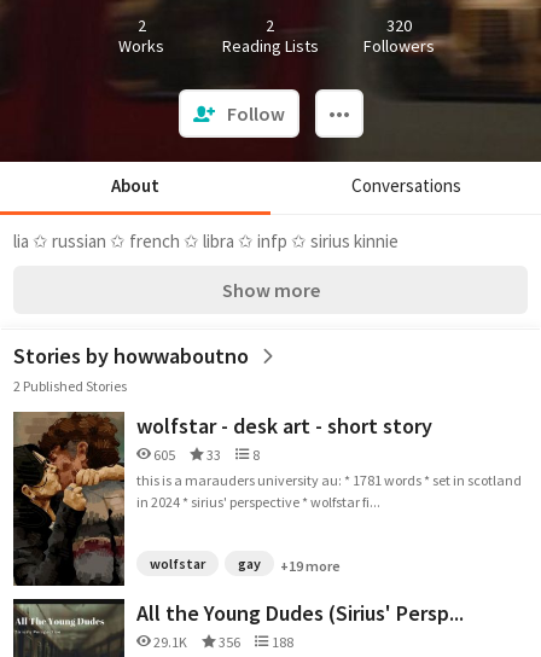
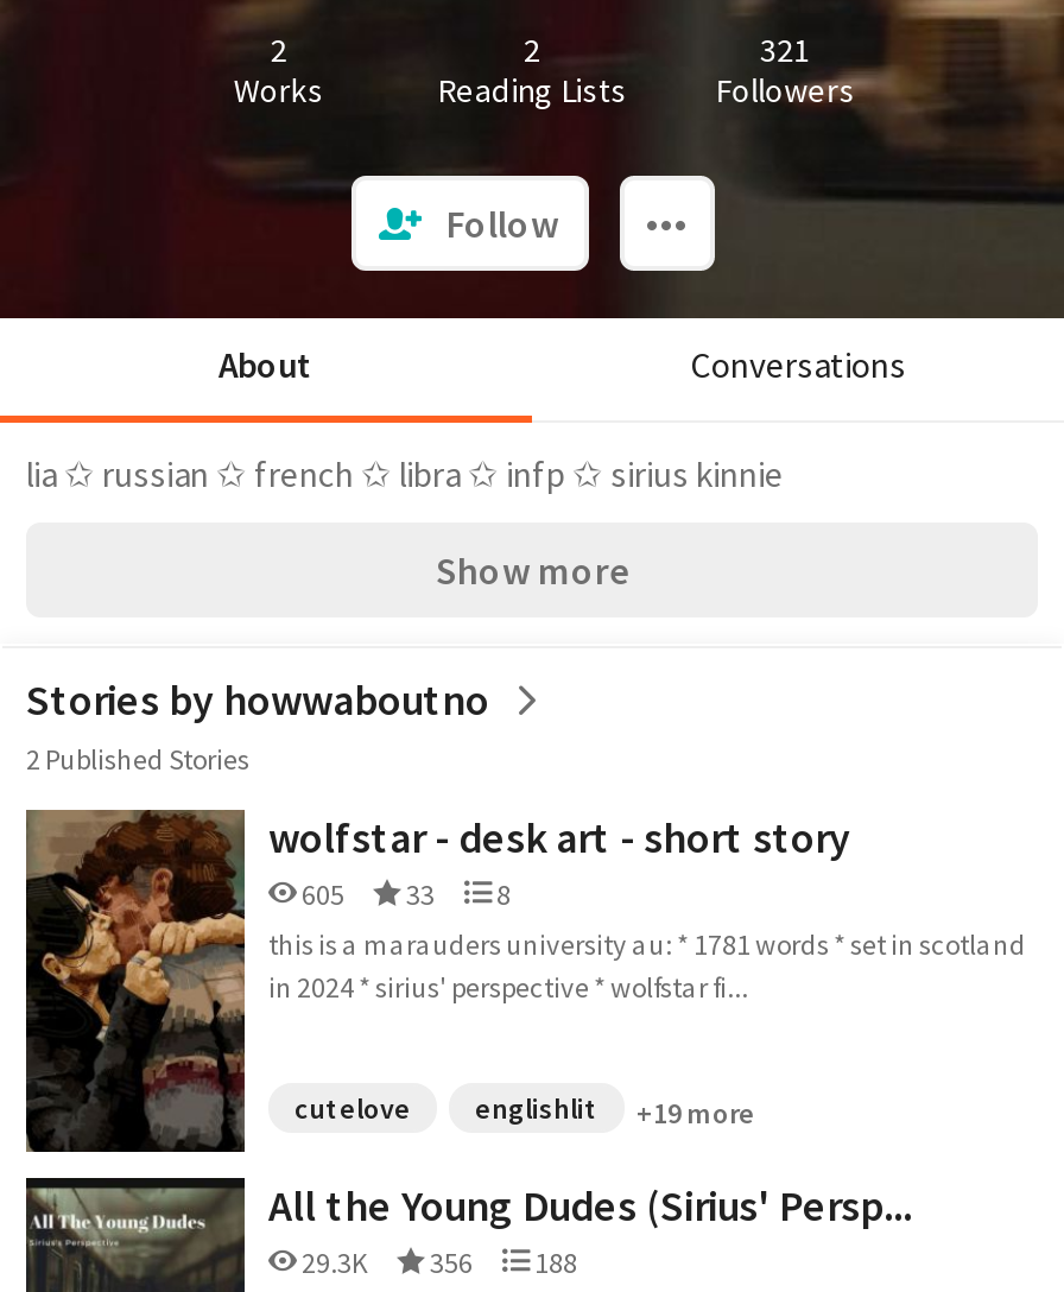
- 320
+ 321

- wolfstar
- gay
+ cutelove
+ englishlit

- 29.1K 356 188
+ 29.3K 356 188
